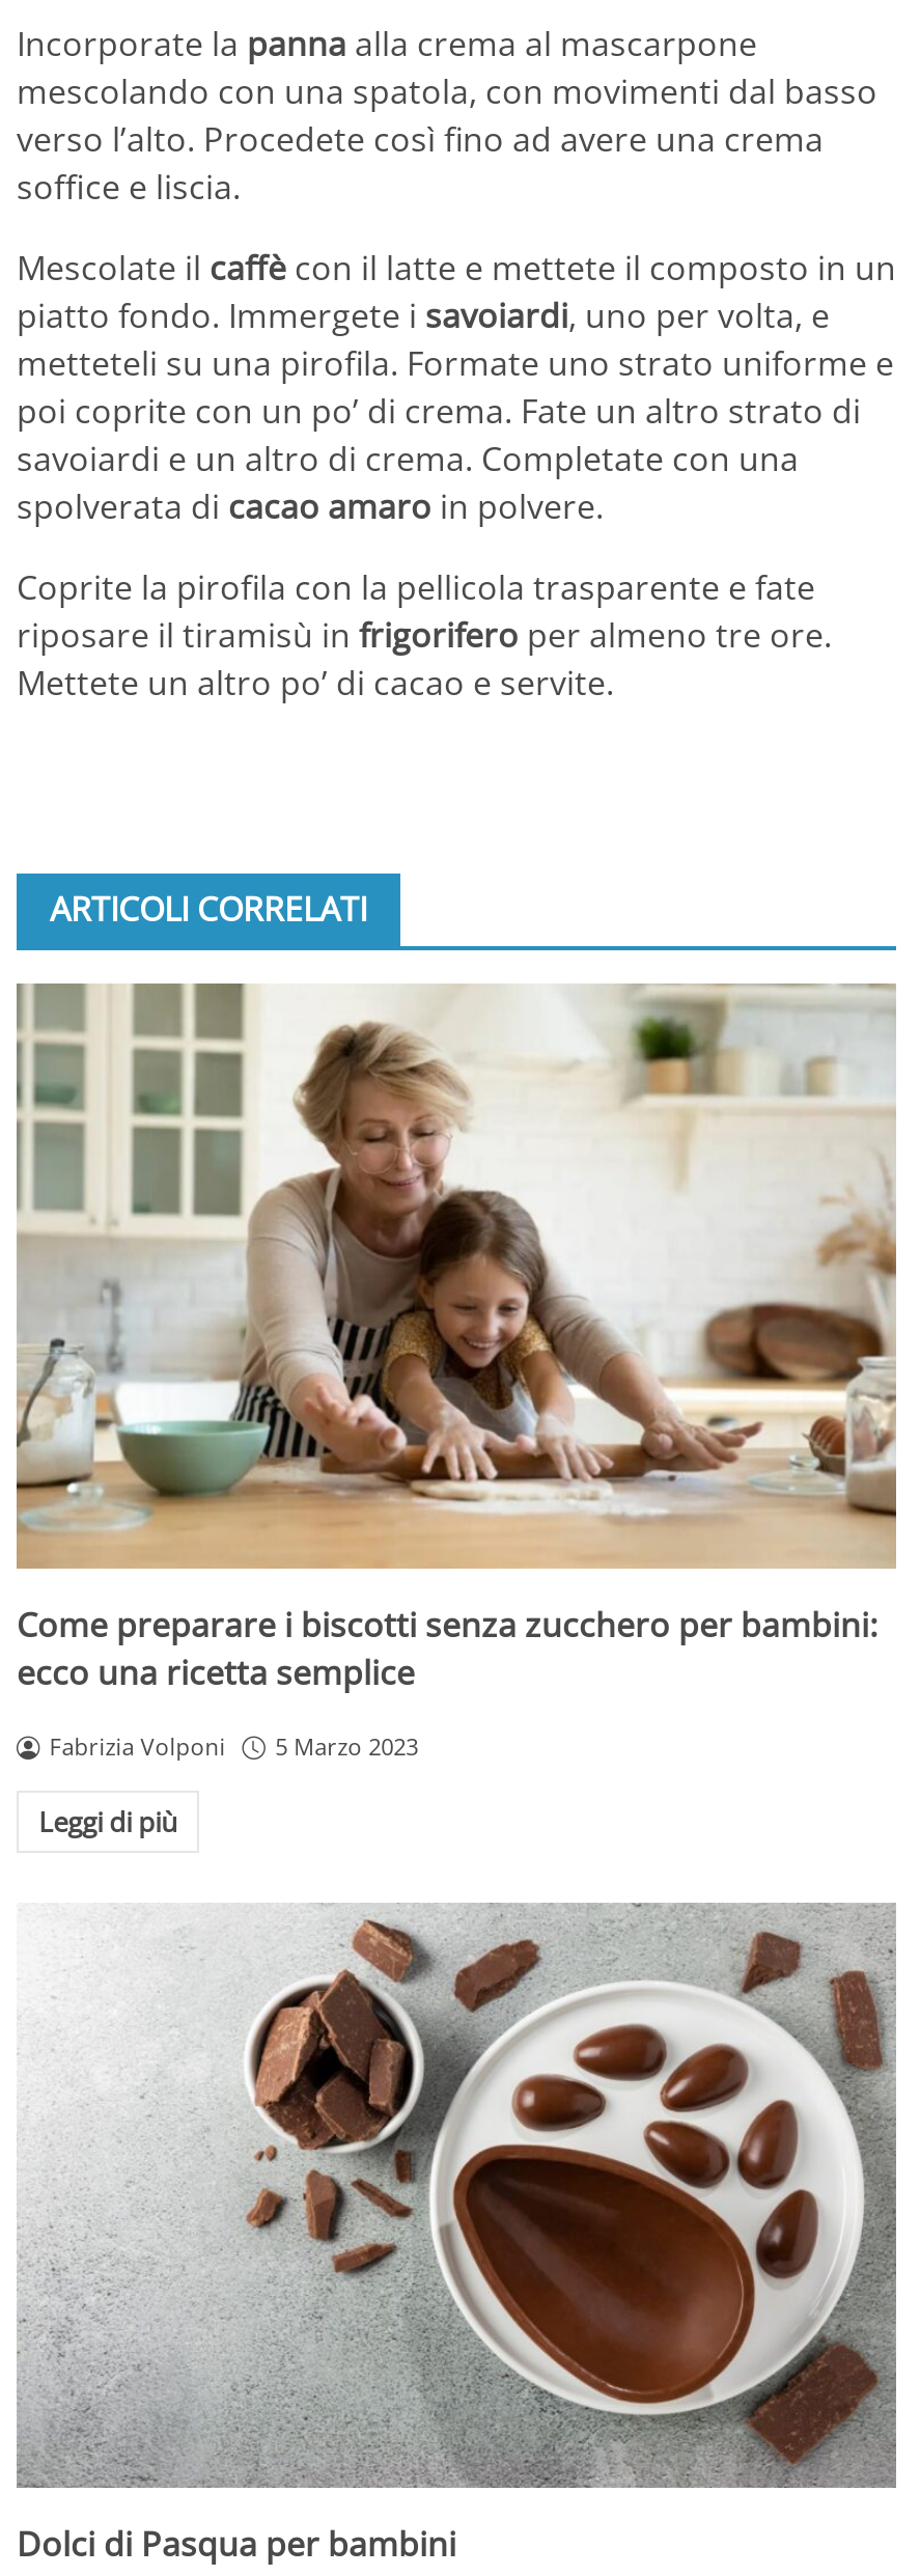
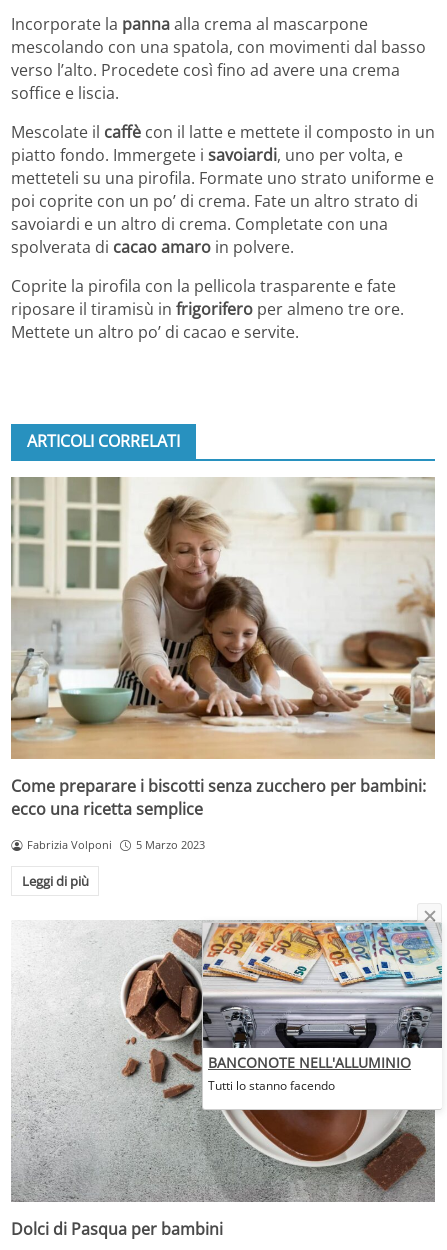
+ BANCONOTE NELL'ALLUMINIO
+ Tutti lo stanno facendo

- [image]
+ [image]
